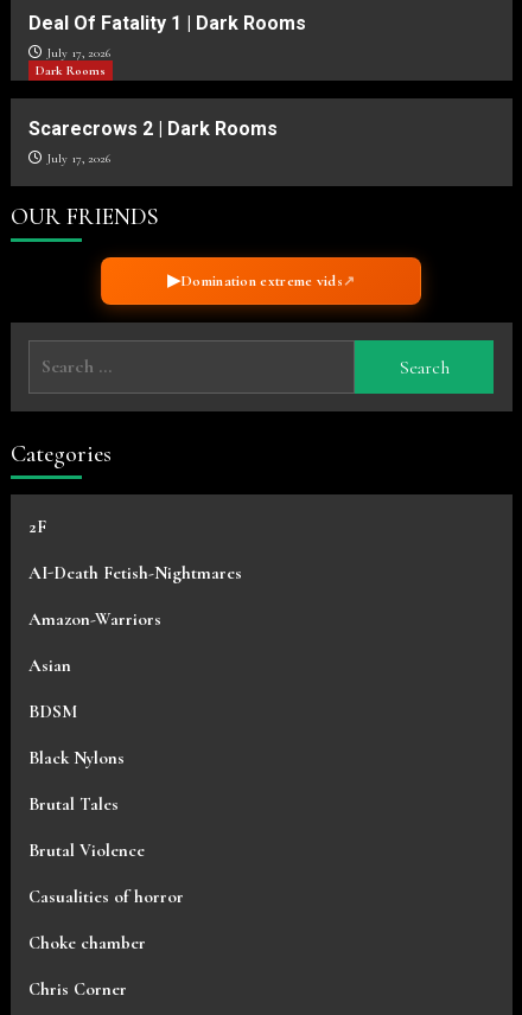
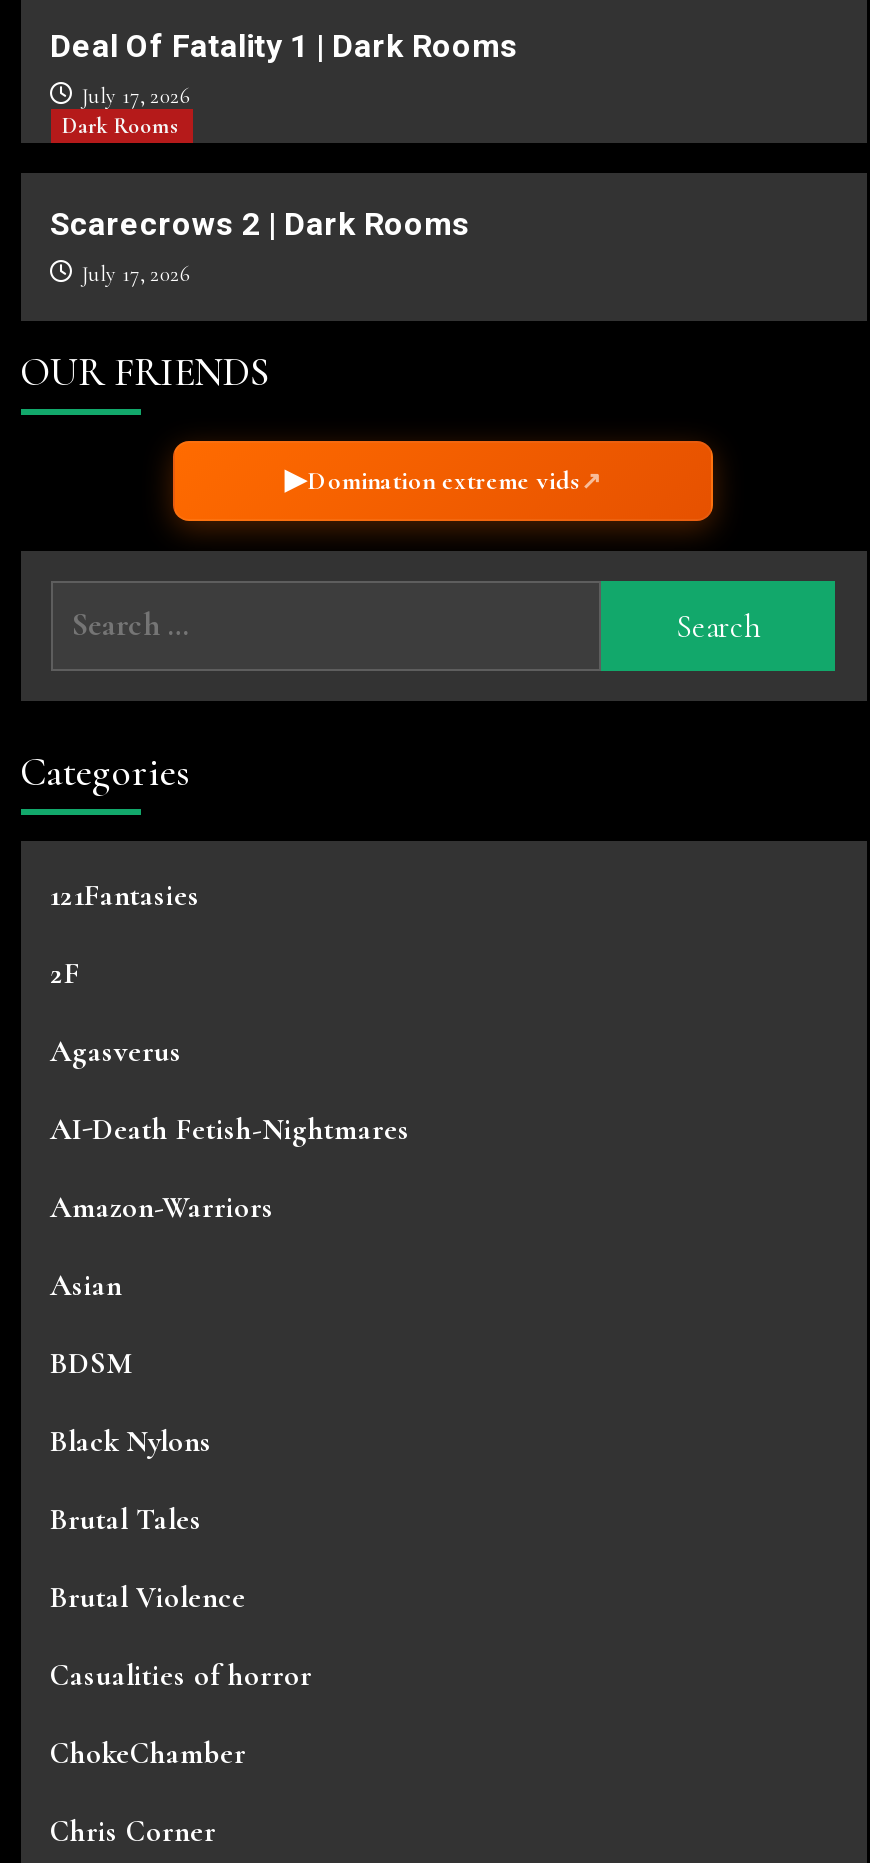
+ 121Fantasies

+ Agasverus

- Choke chamber
+ ChokeChamber
